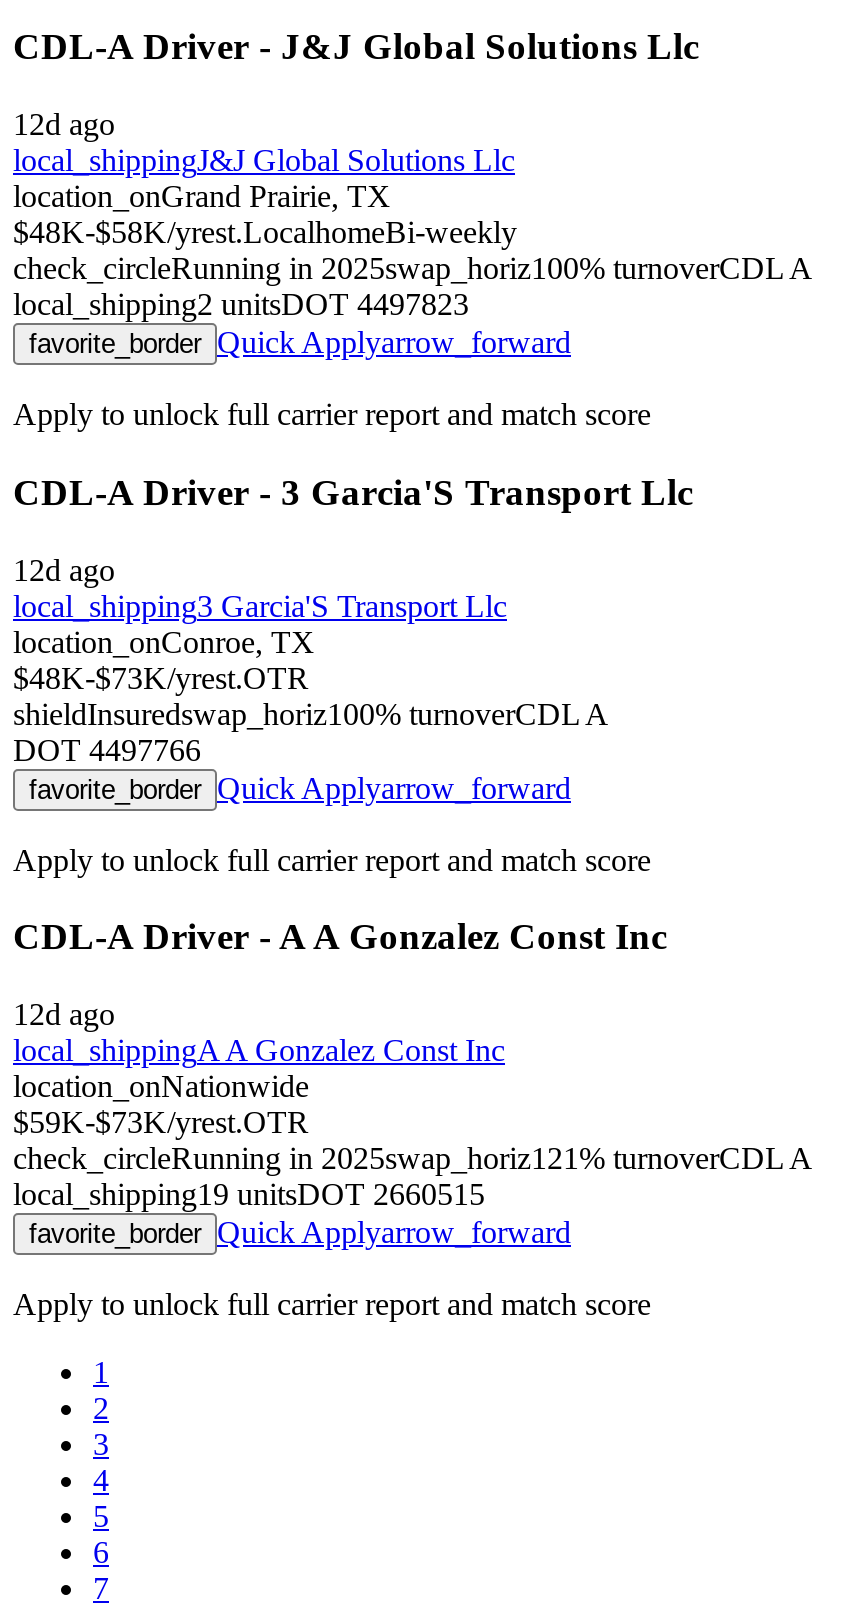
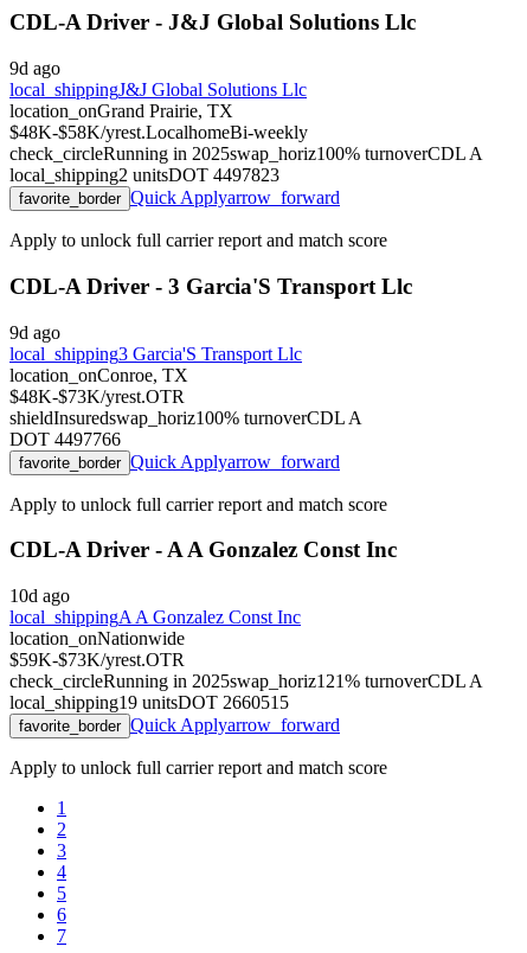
- 12d ago
+ 9d ago

- 12d ago
+ 9d ago

- 12d ago
+ 10d ago
